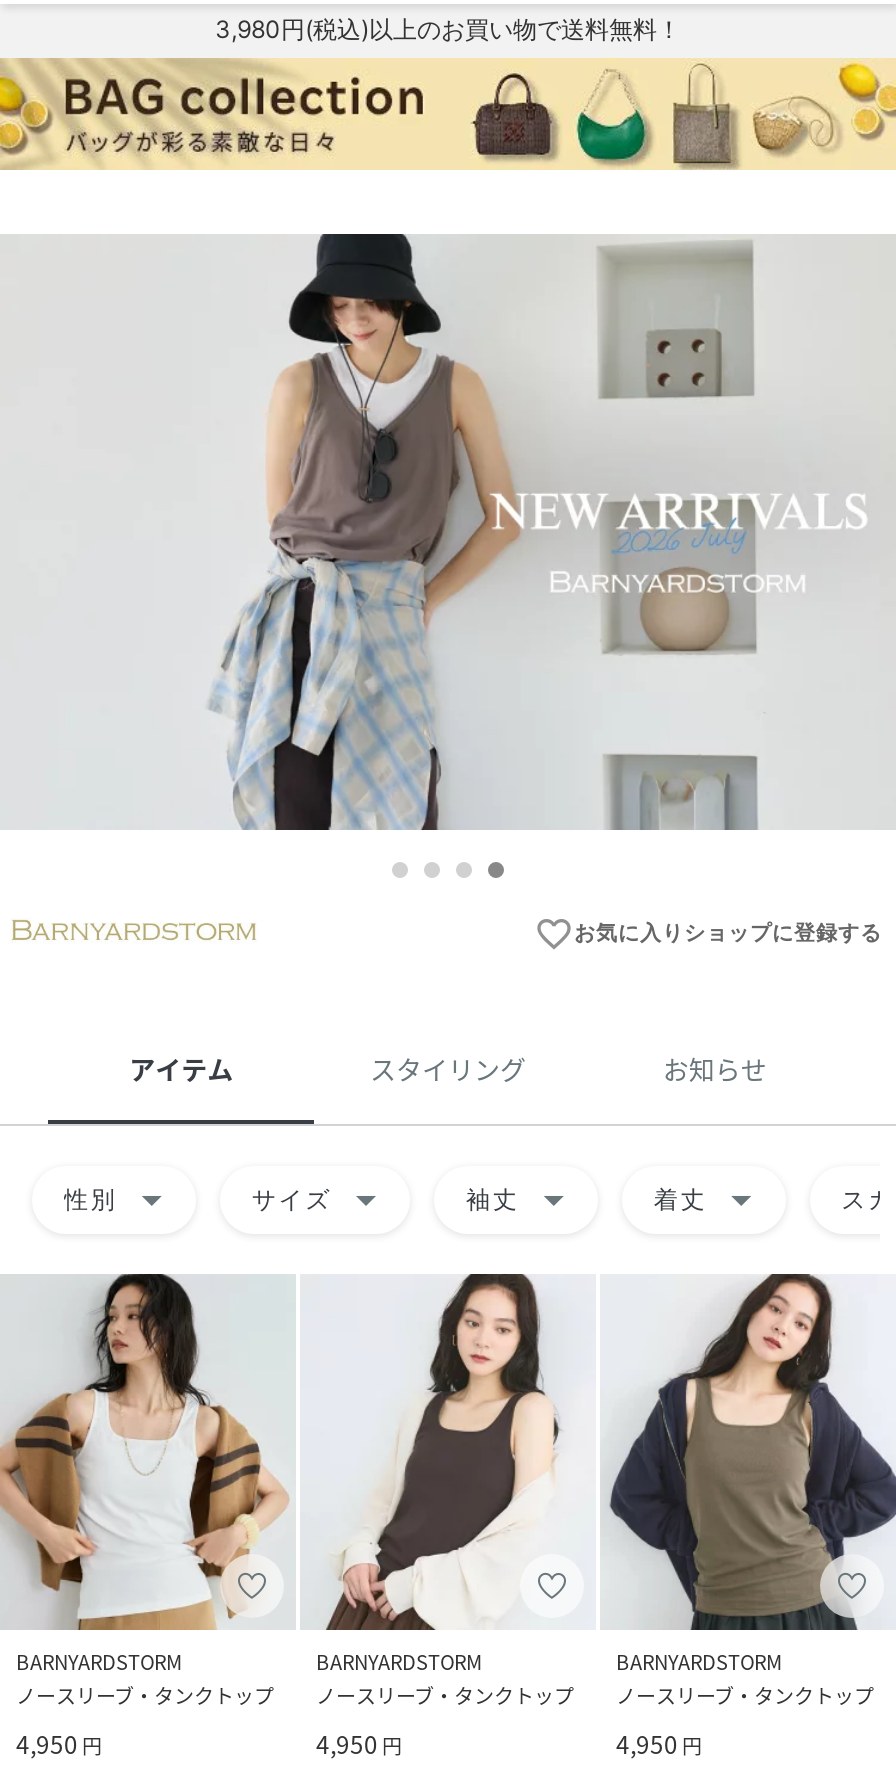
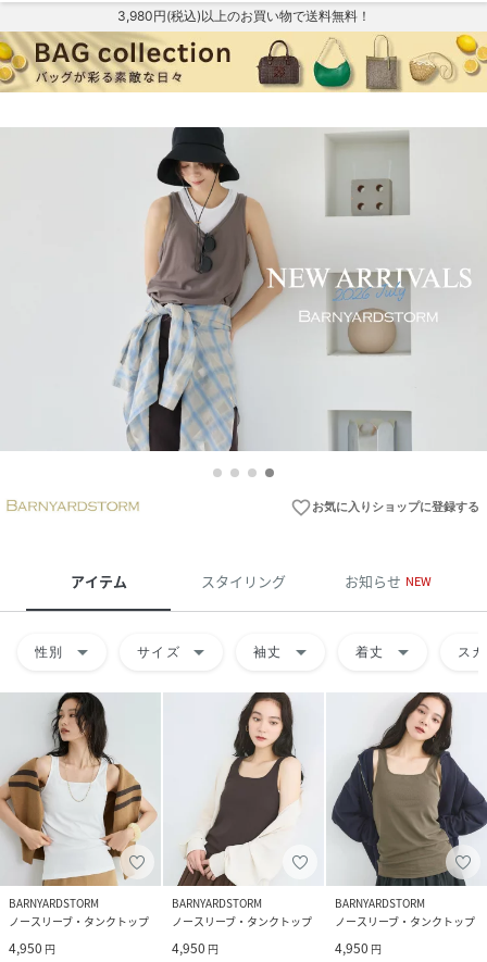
- お知らせ
+ お知らせ NEW
